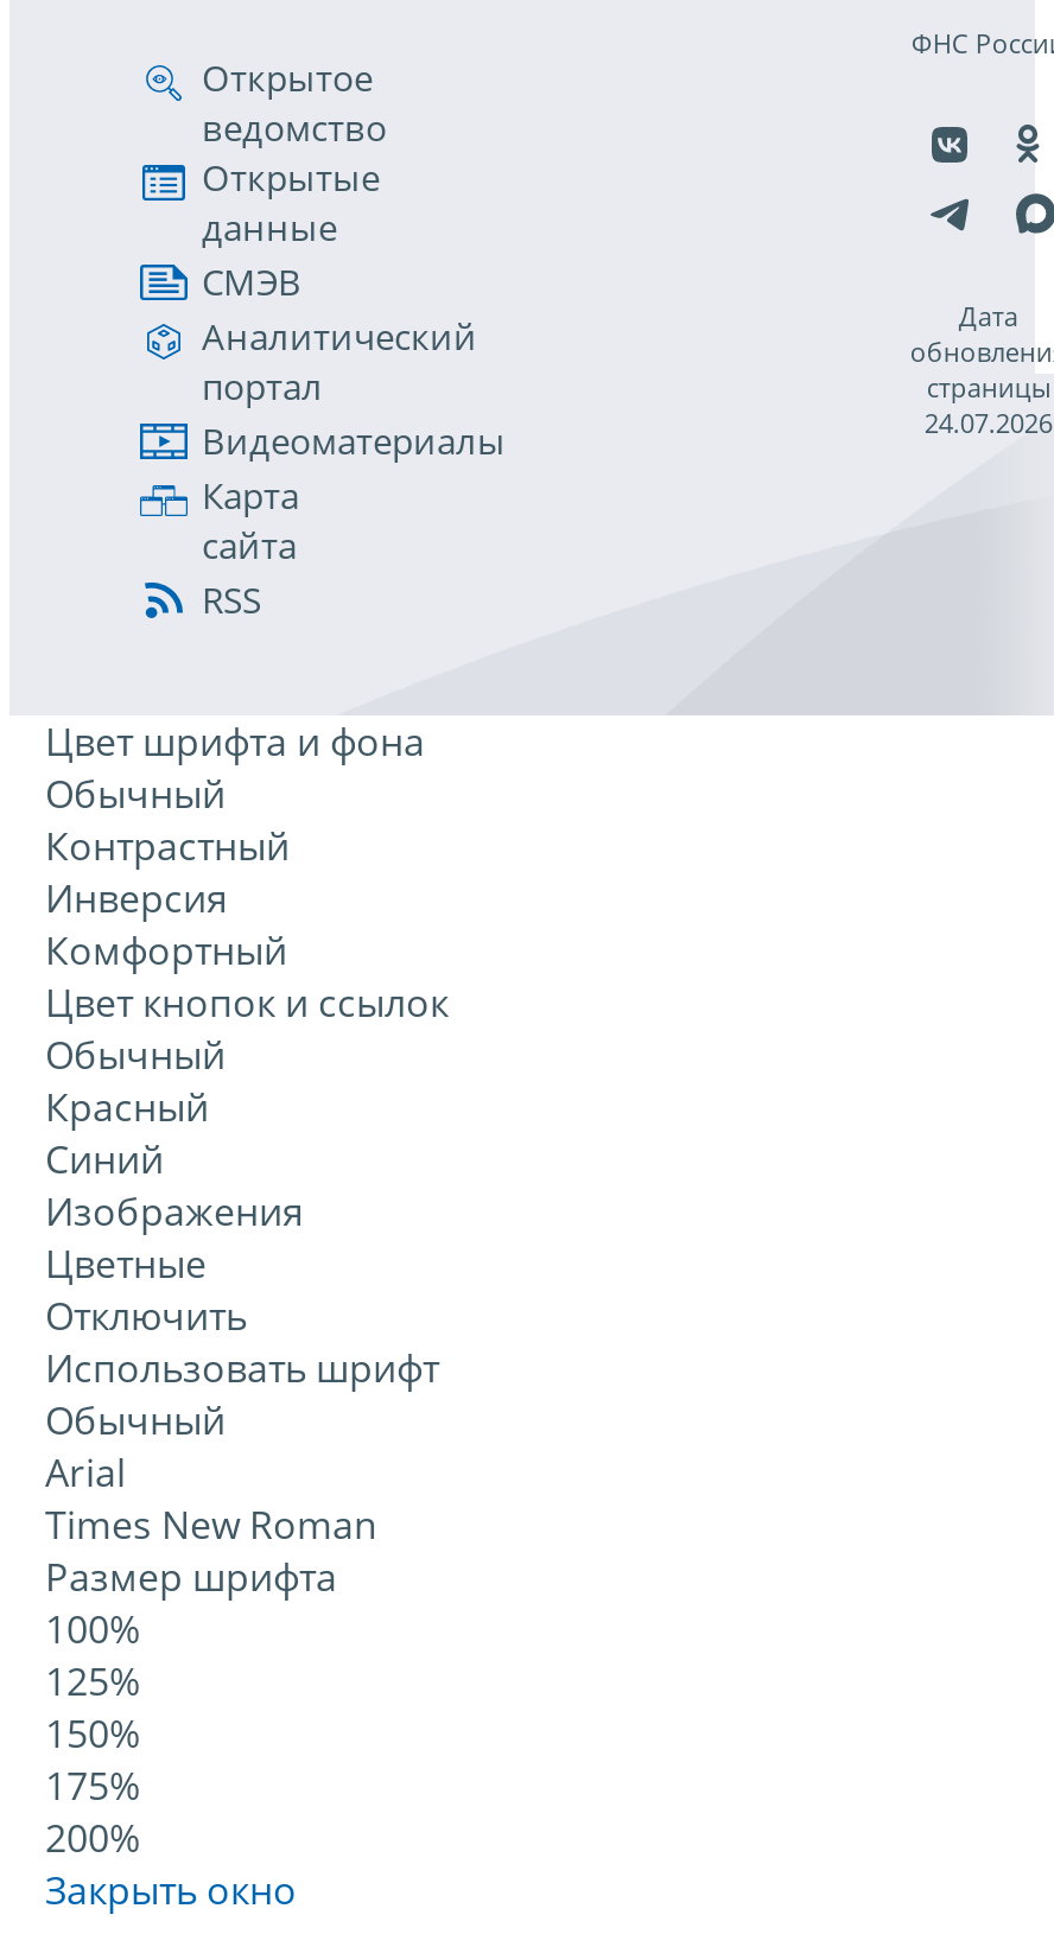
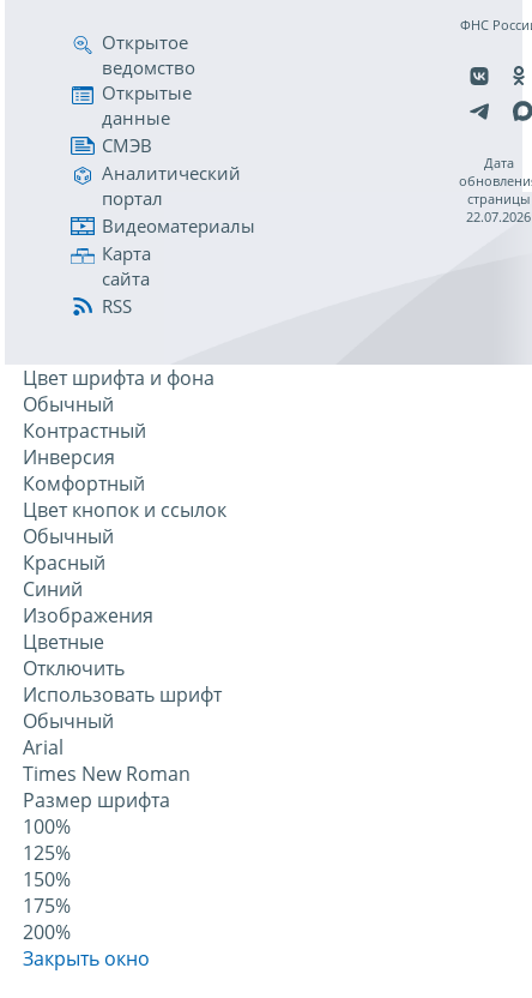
- 24.07.2026
+ 22.07.2026
